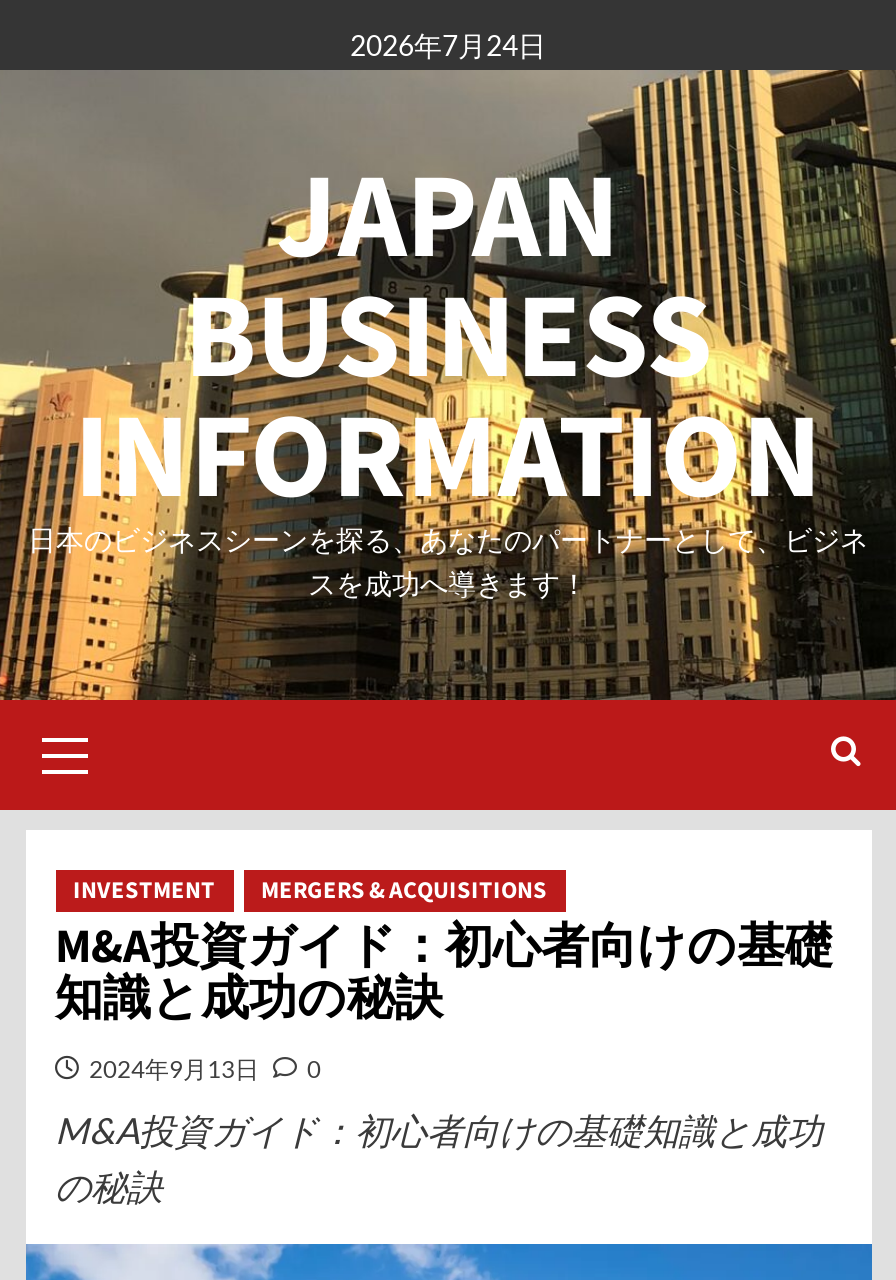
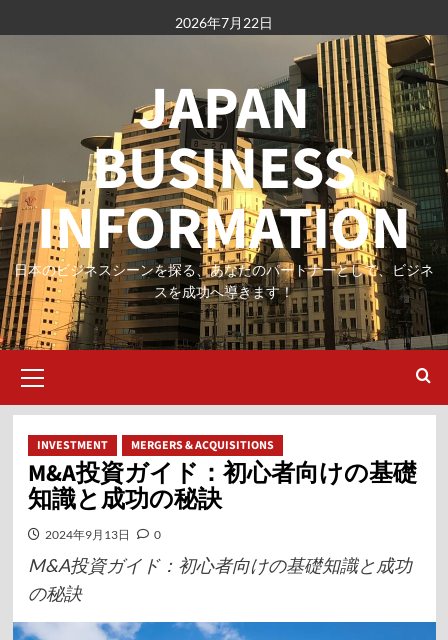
- 2026年7月24日
+ 2026年7月22日
